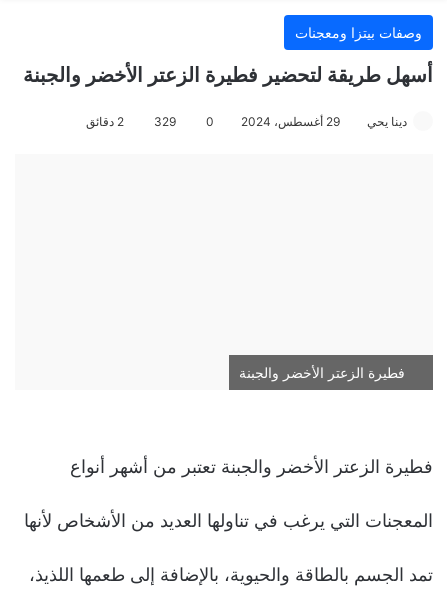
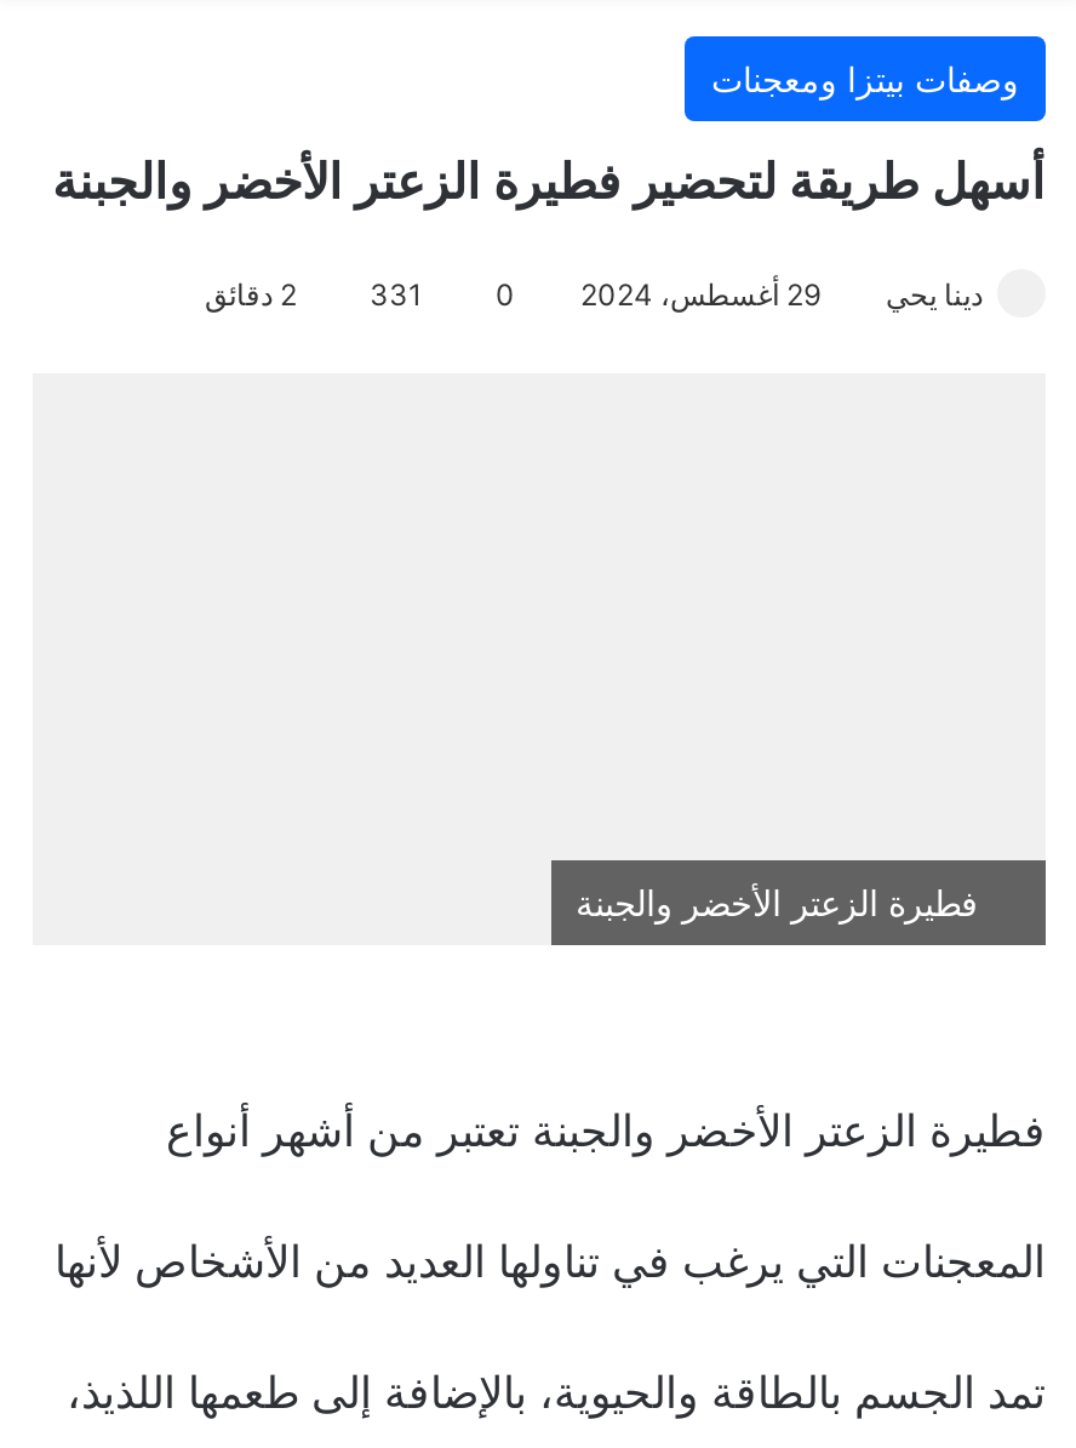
- 329
+ 331
